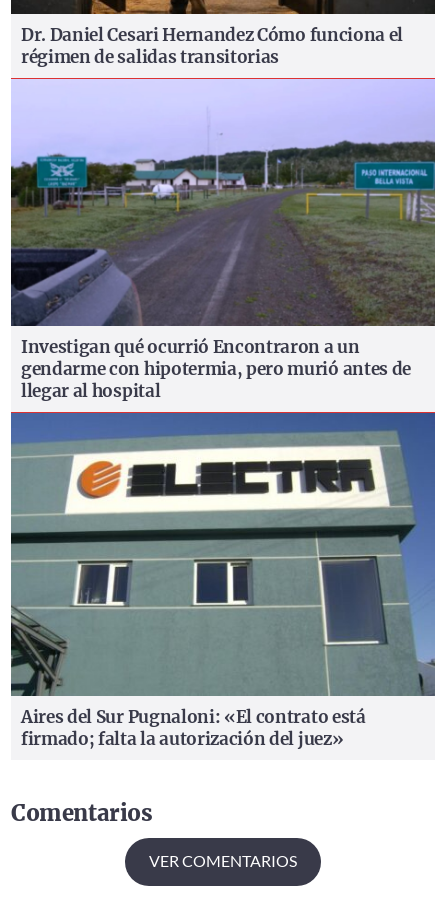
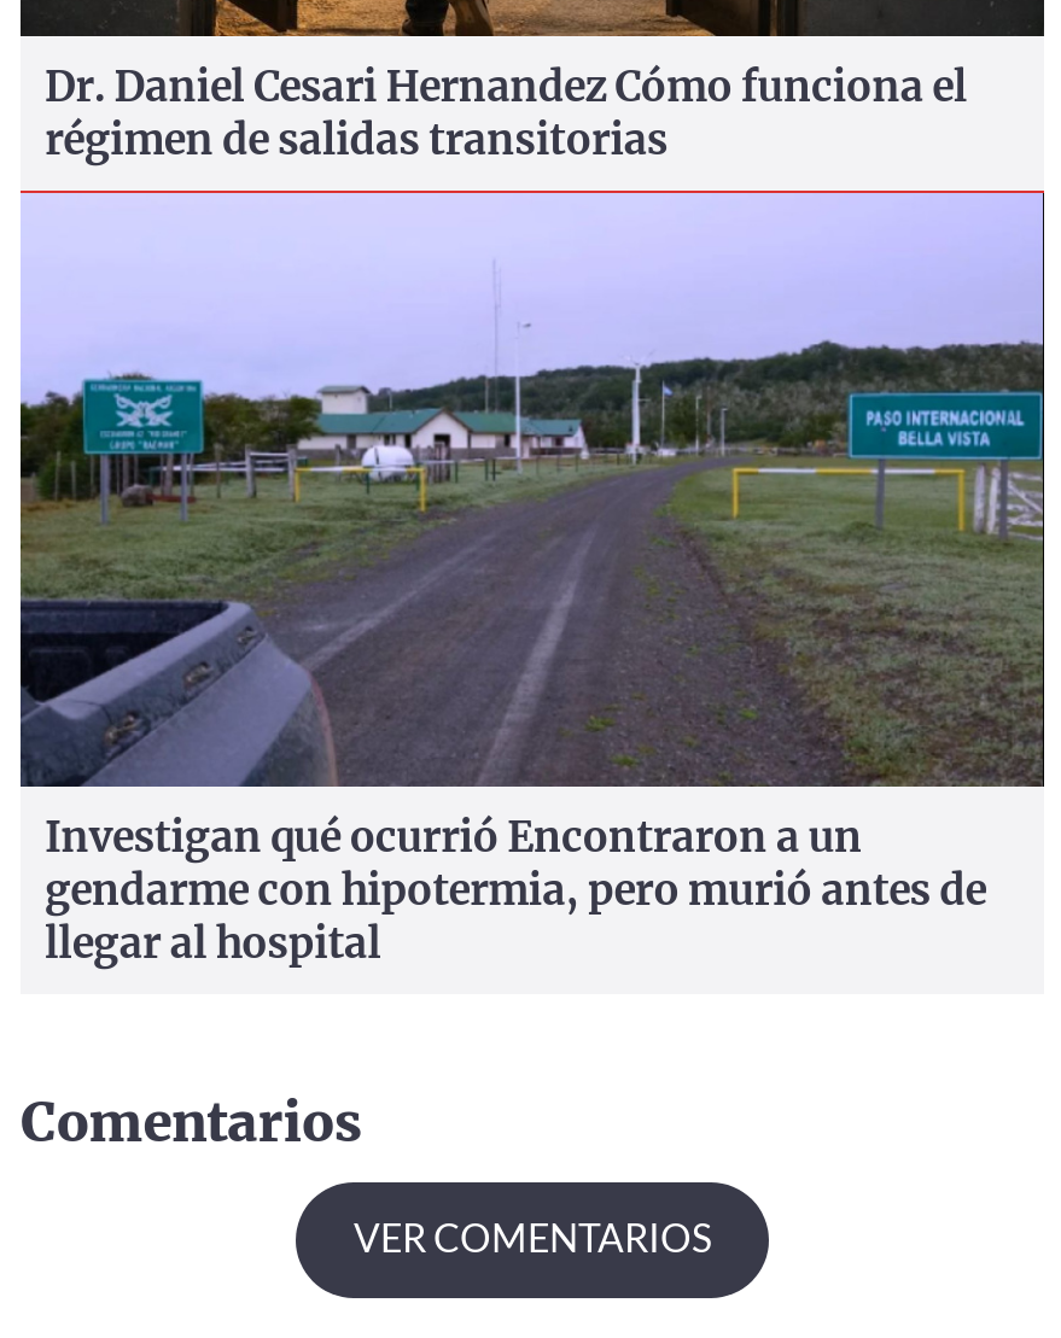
- [image]
- Aires del Sur Pugnaloni: «El contrato está
- firmado; falta la autorización del juez»
